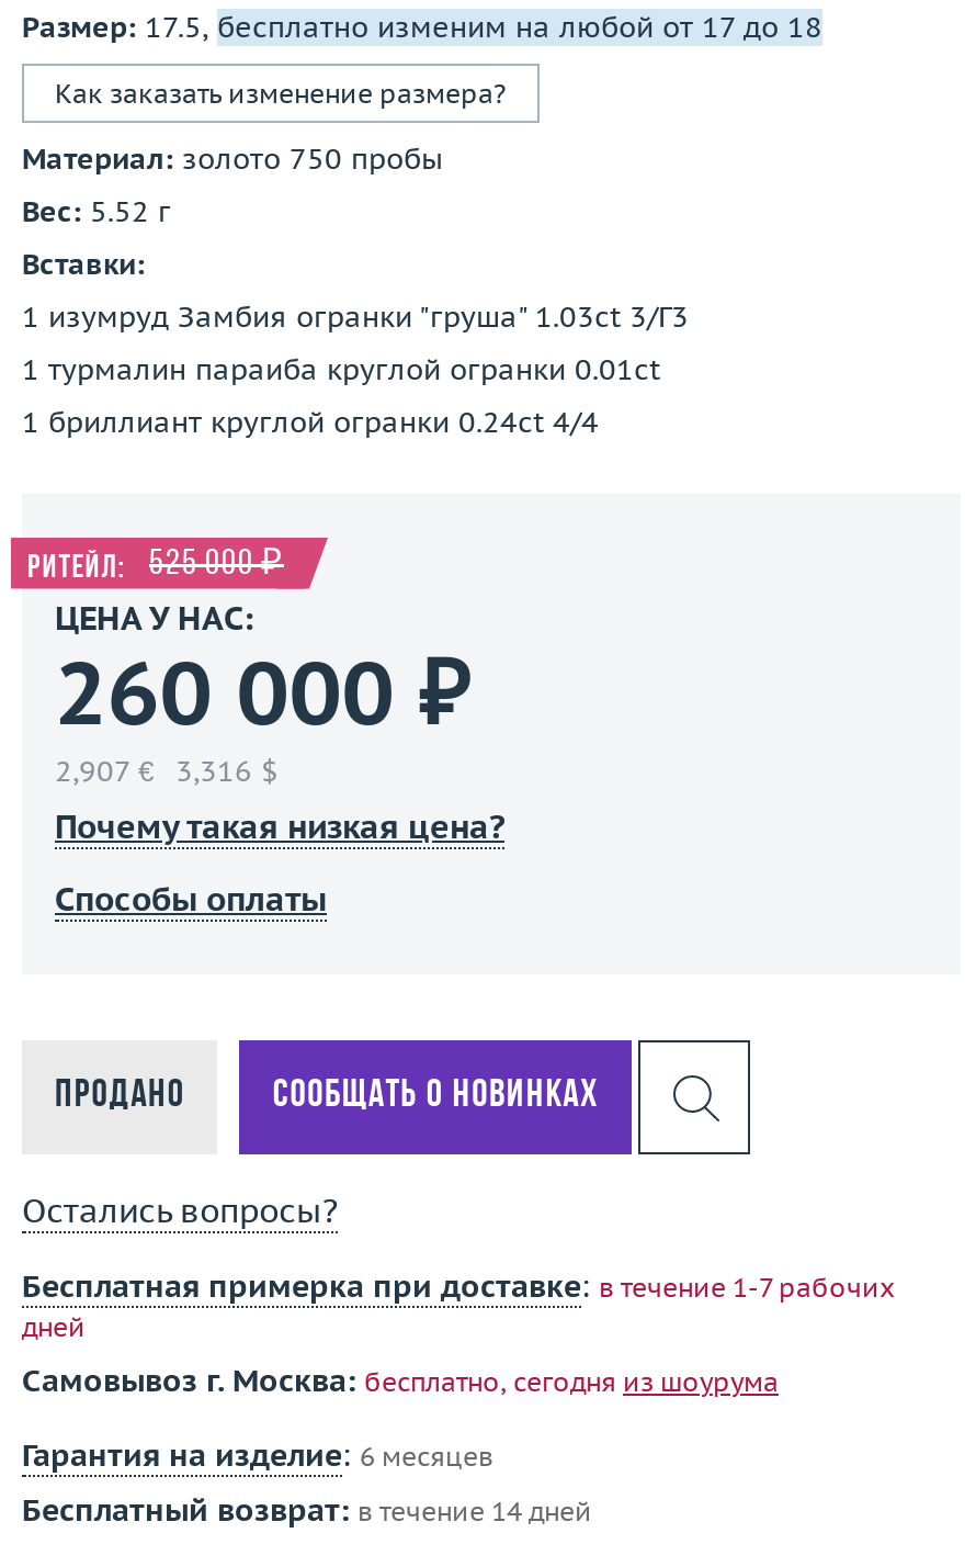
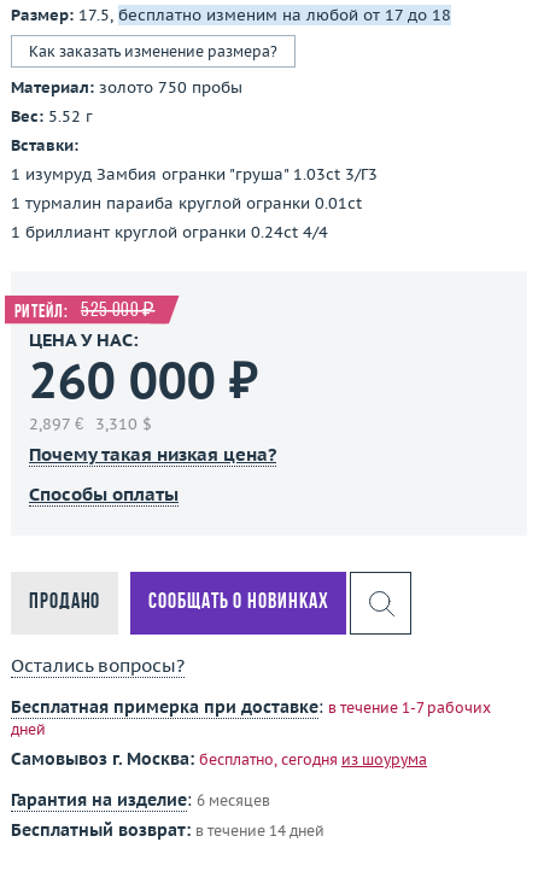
- 2,907 € 3,316 $
+ 2,897 € 3,310 $
